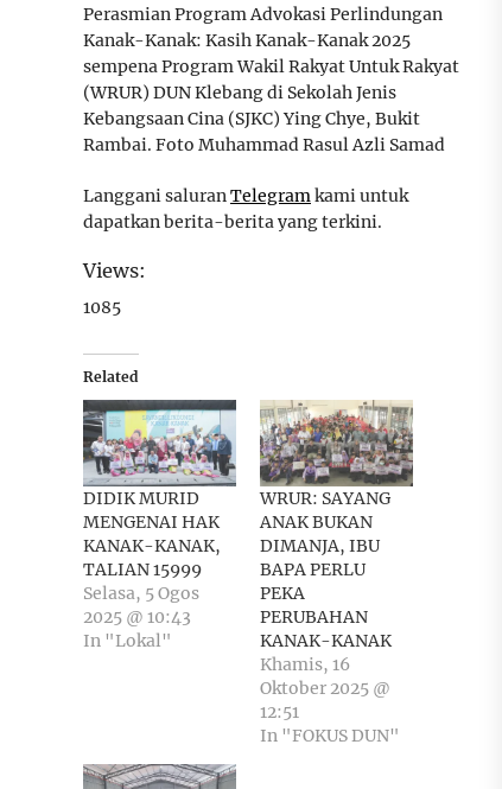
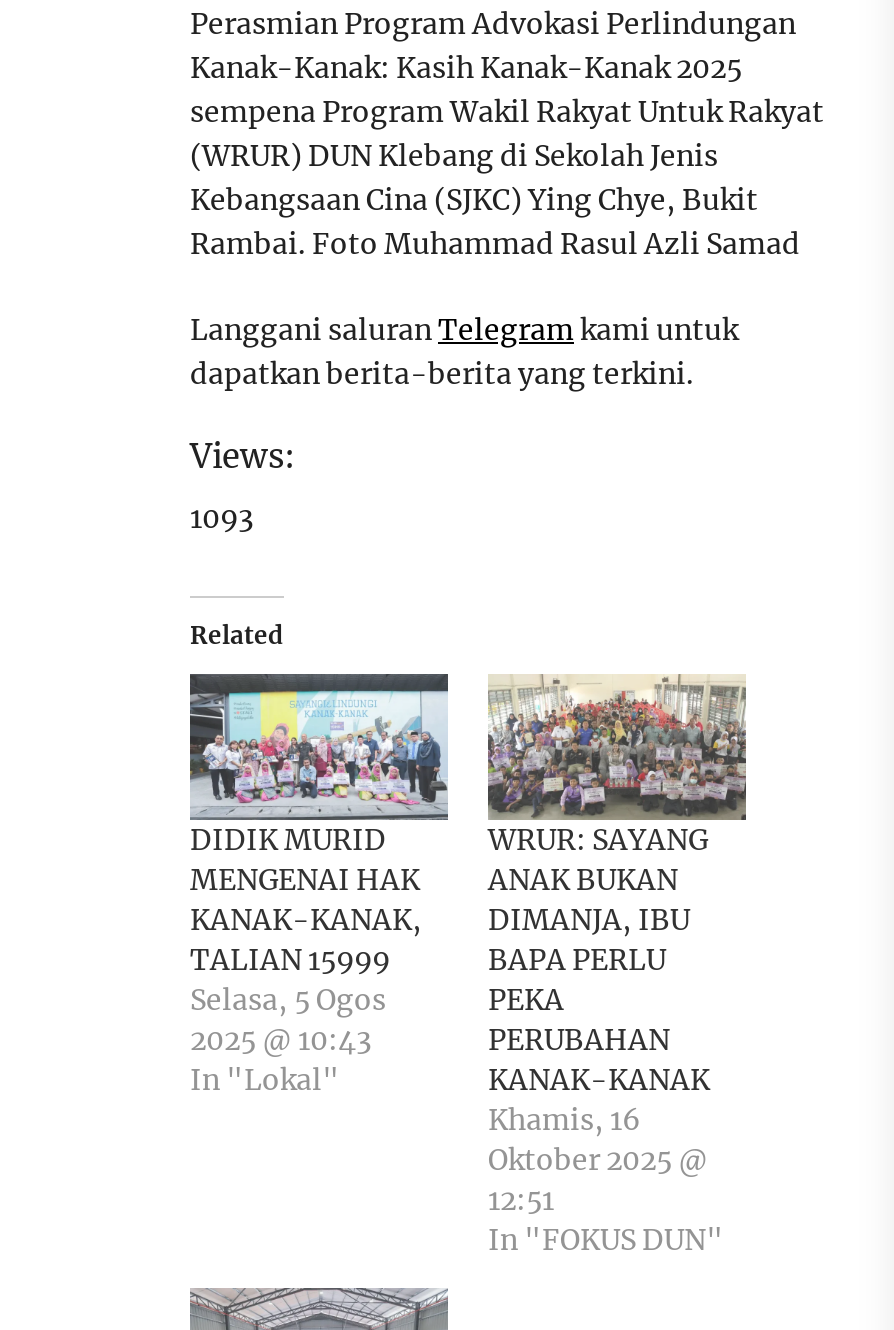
- 1085
+ 1093
